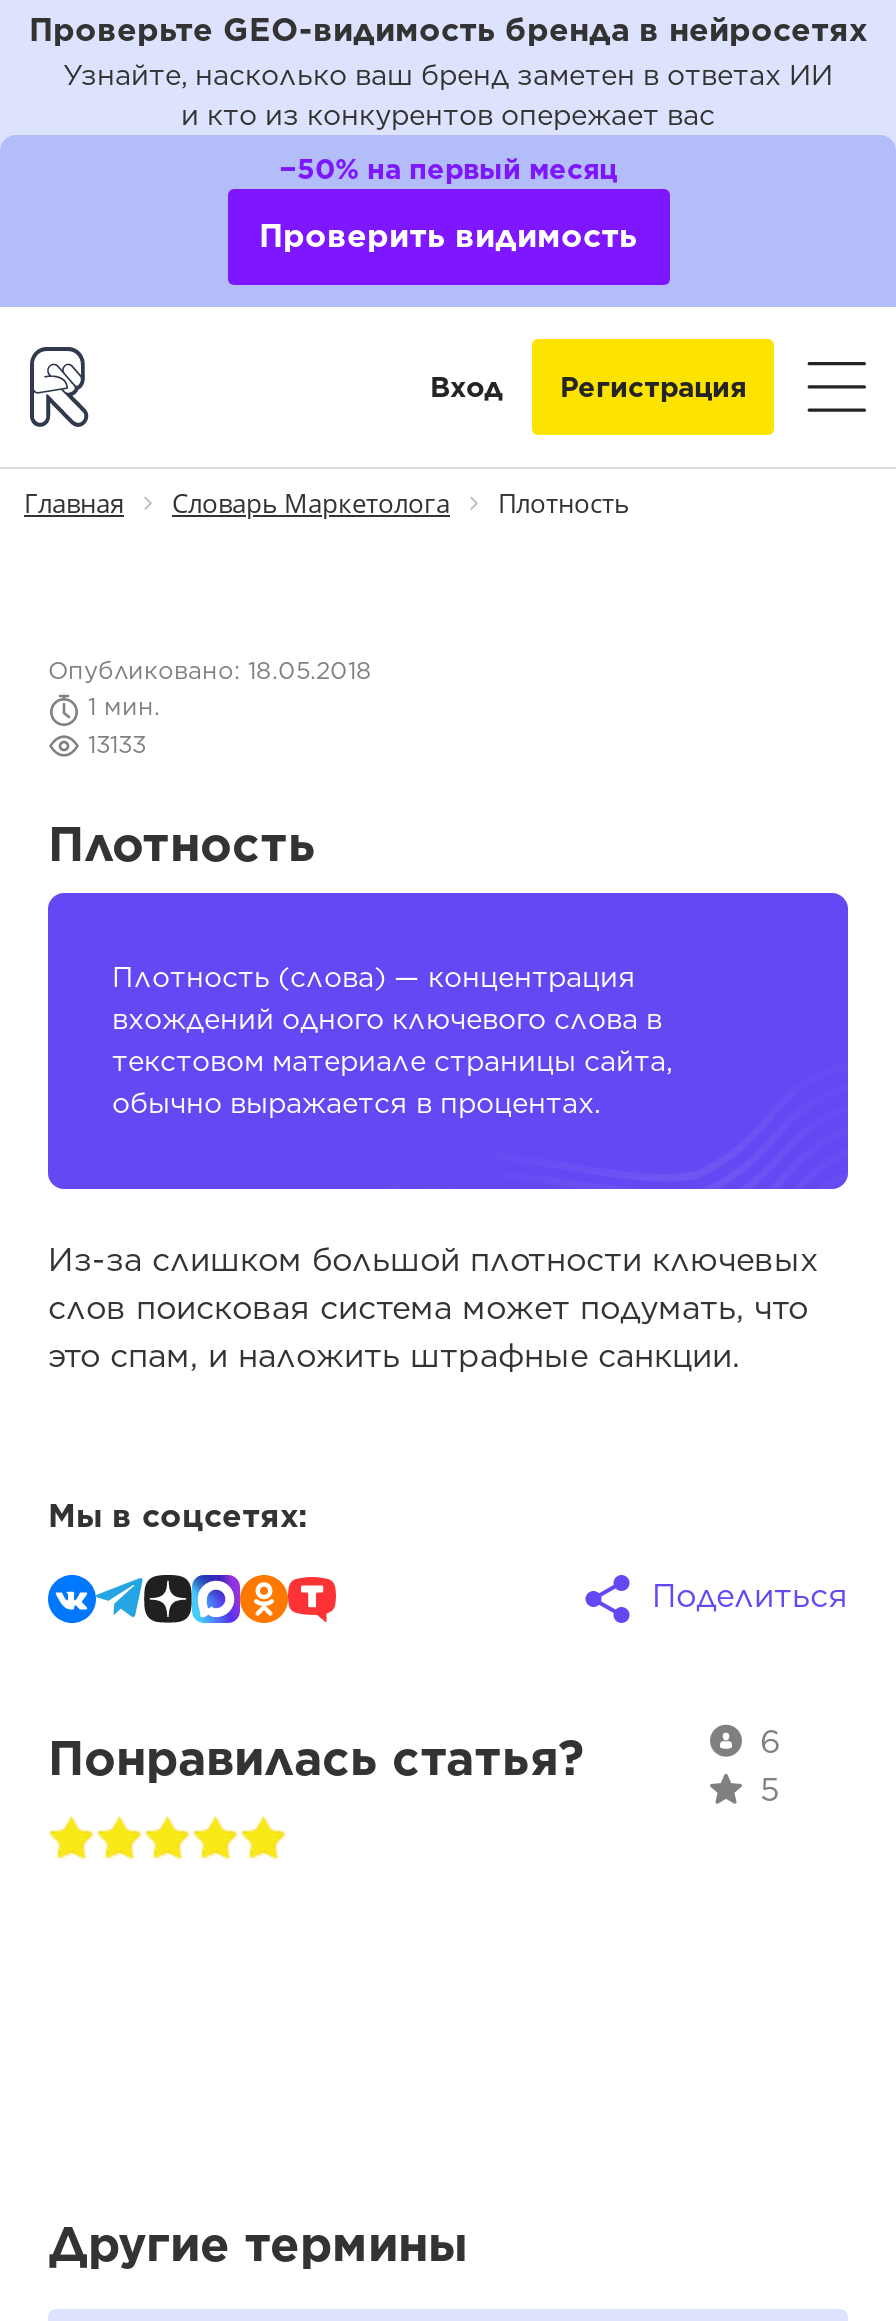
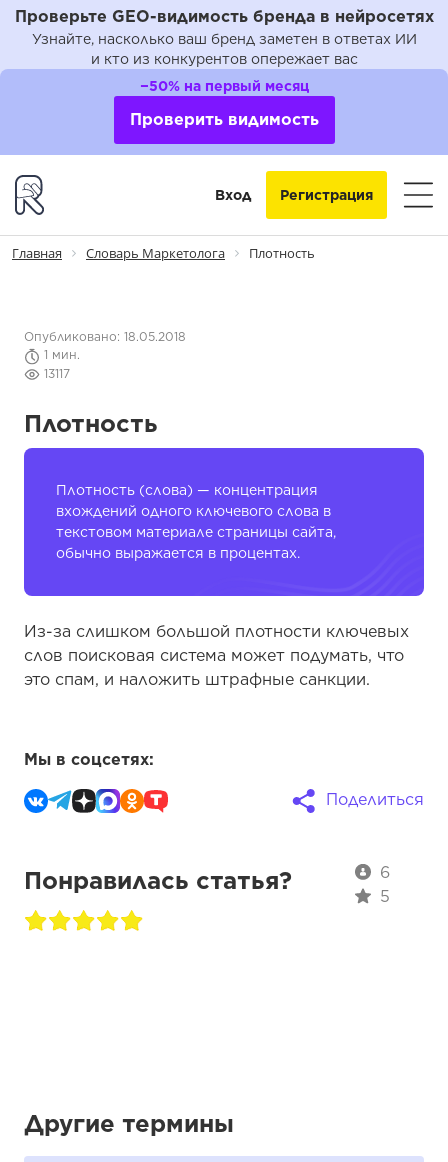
- 13133
+ 13117
